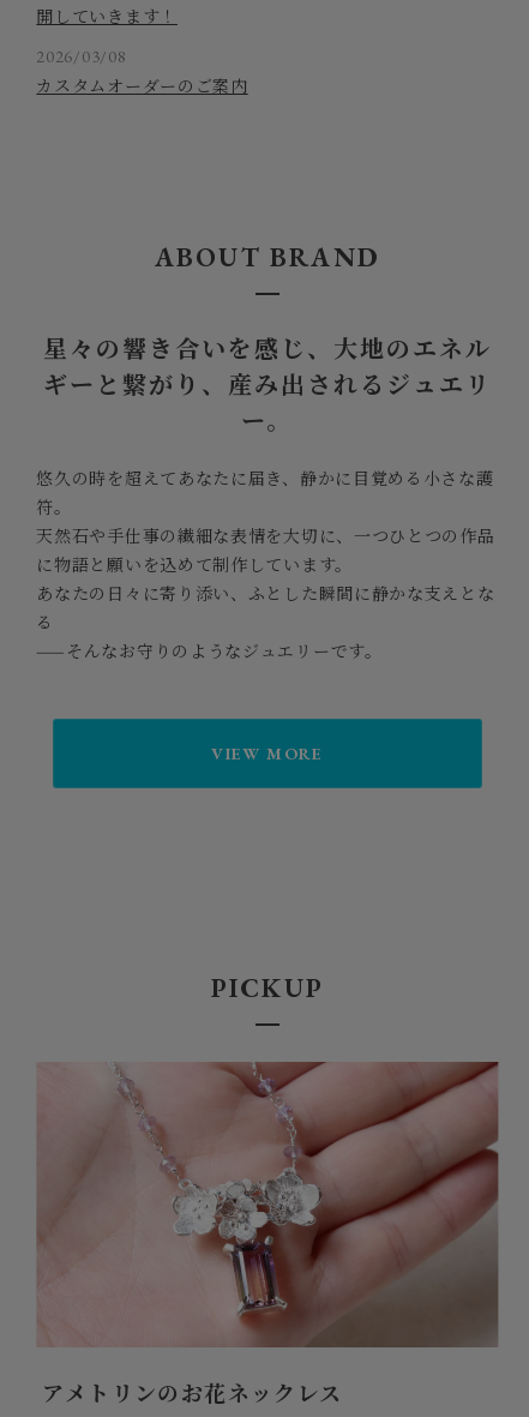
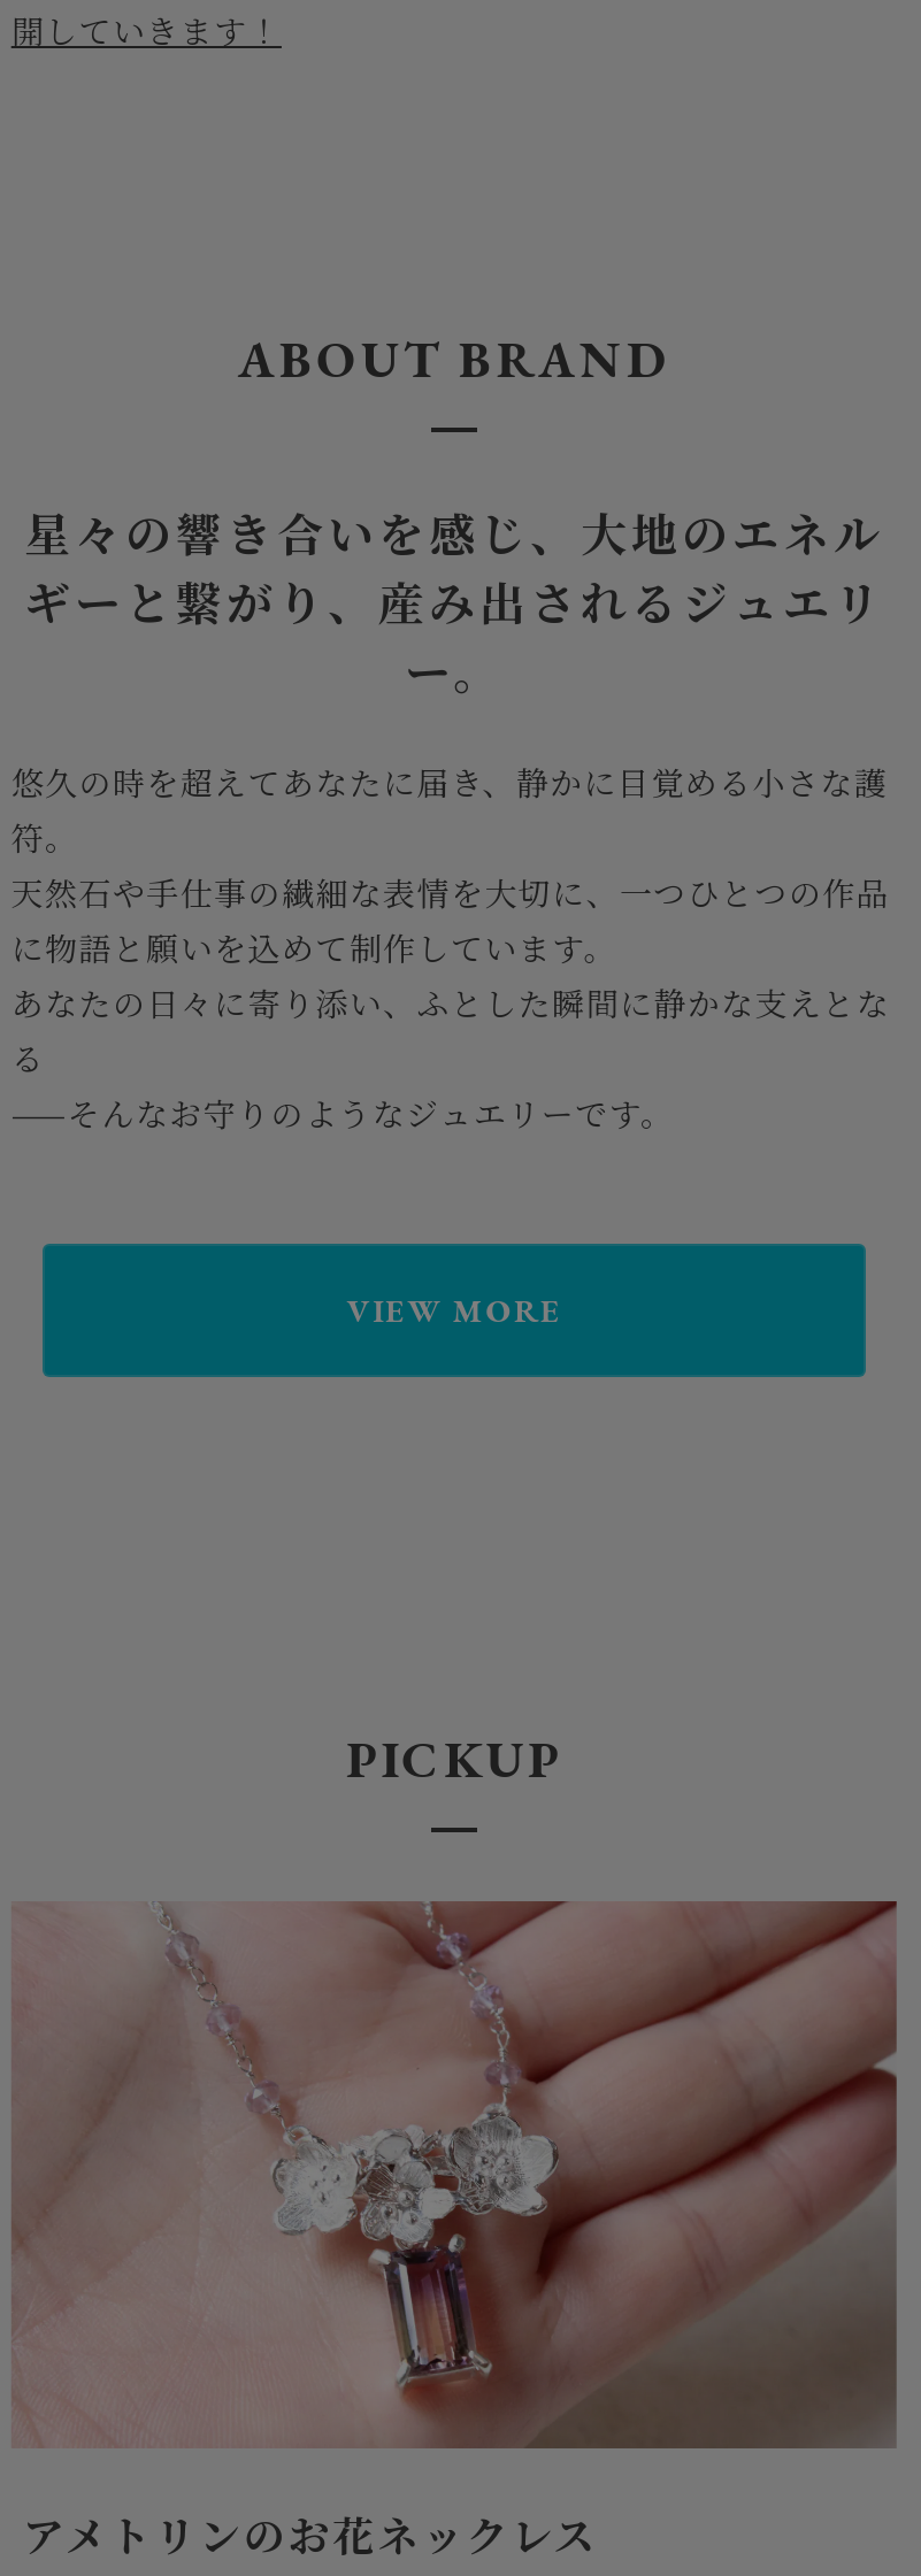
- 2026/03/08
- カスタムオーダーのご案内
